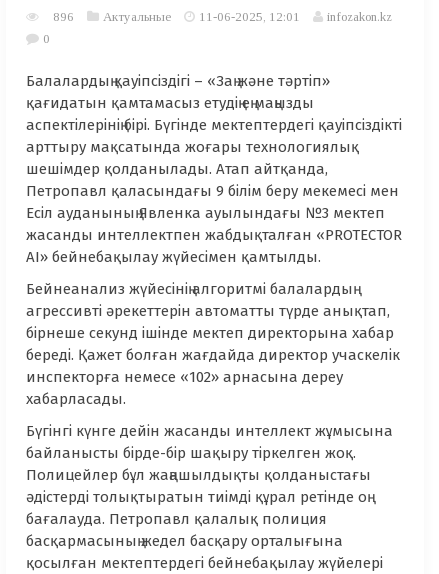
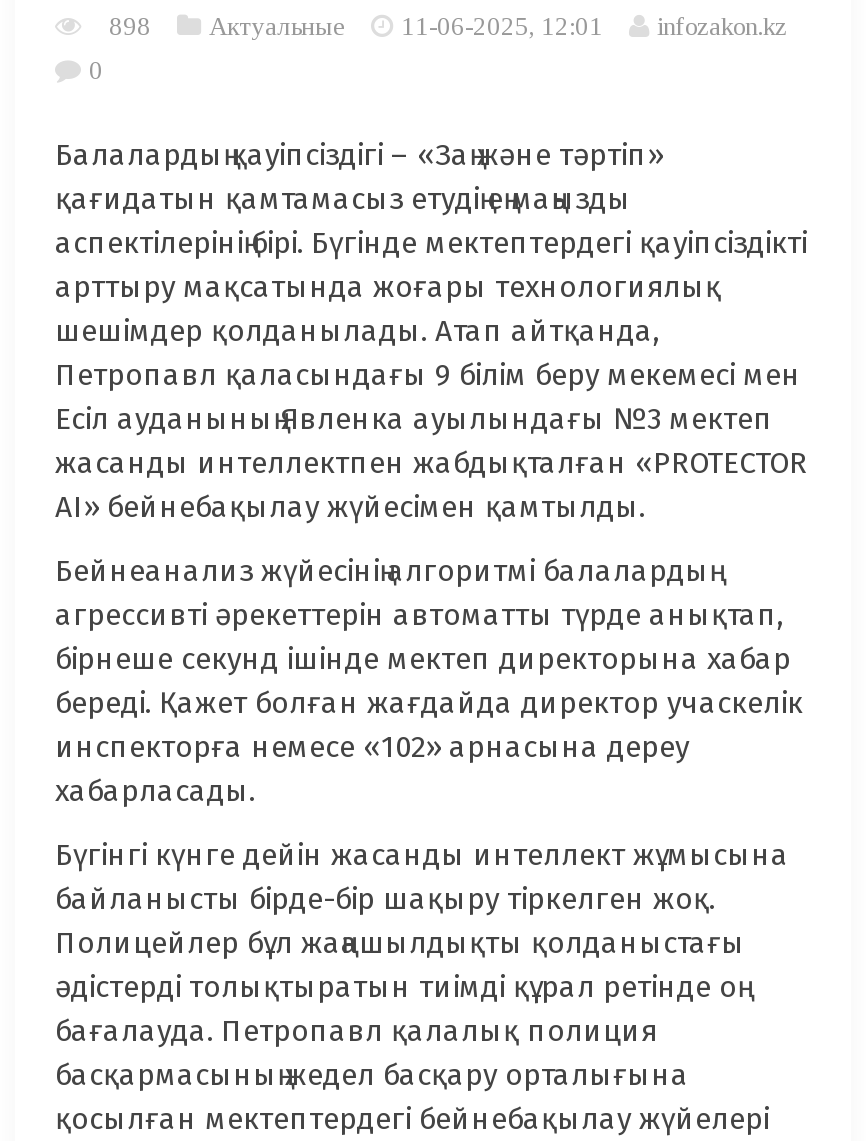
- 896 Актуальные 11-06-2025, 12:01 infozakon.kz
+ 898 Актуальные 11-06-2025, 12:01 infozakon.kz
